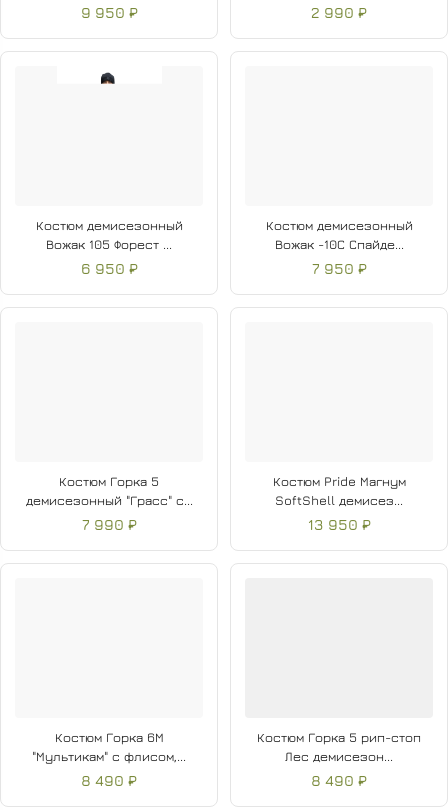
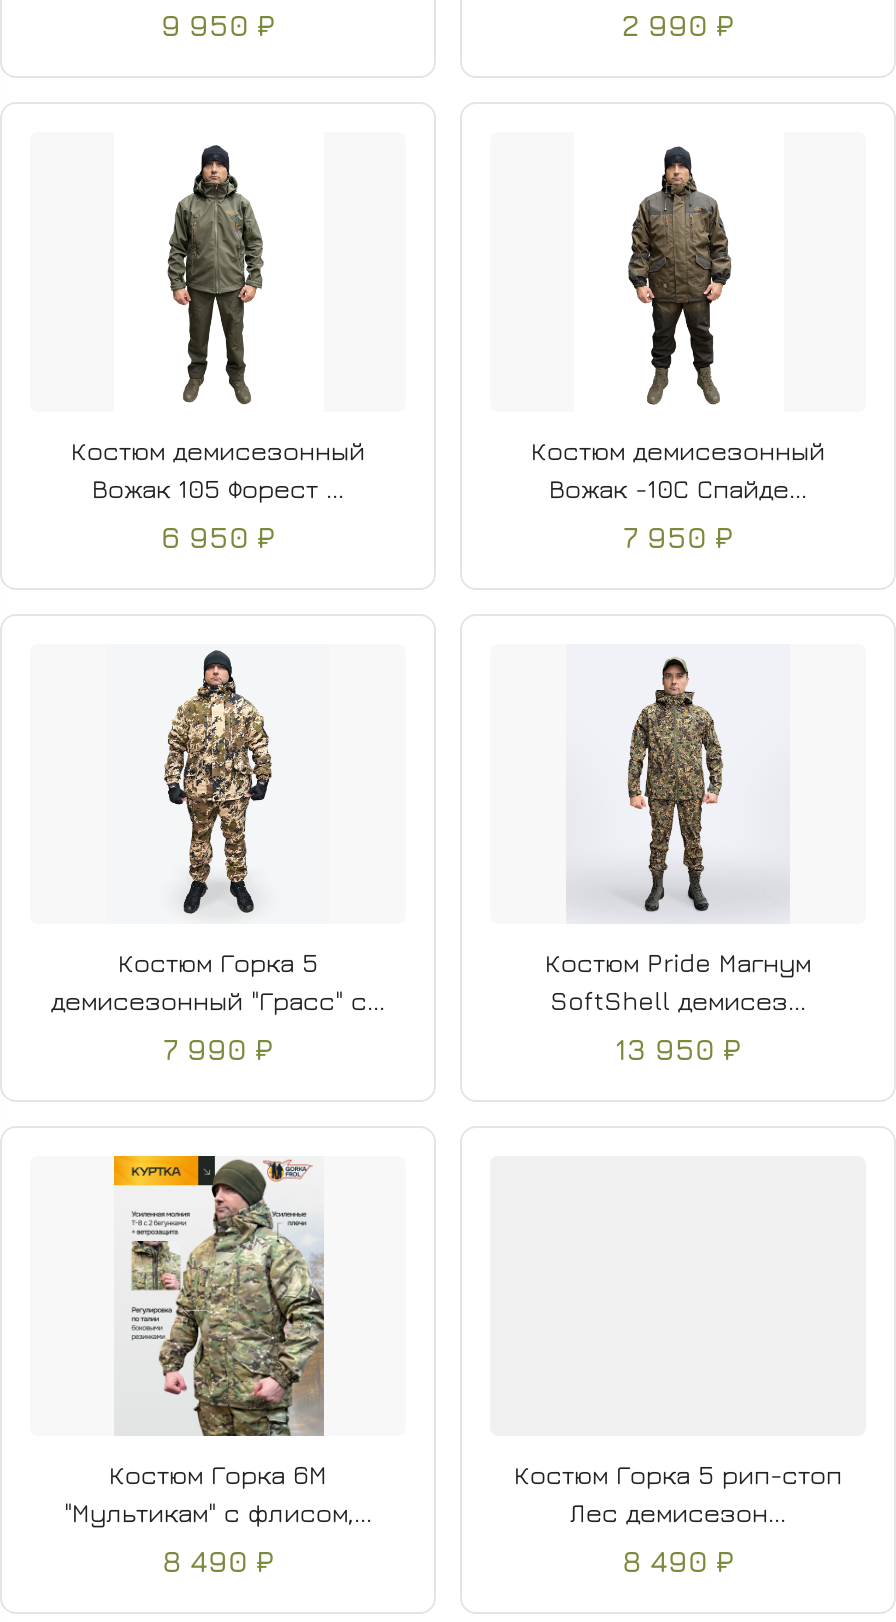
+ [image]

+ [image]

+ [image]

+ [image]

+ [image]
